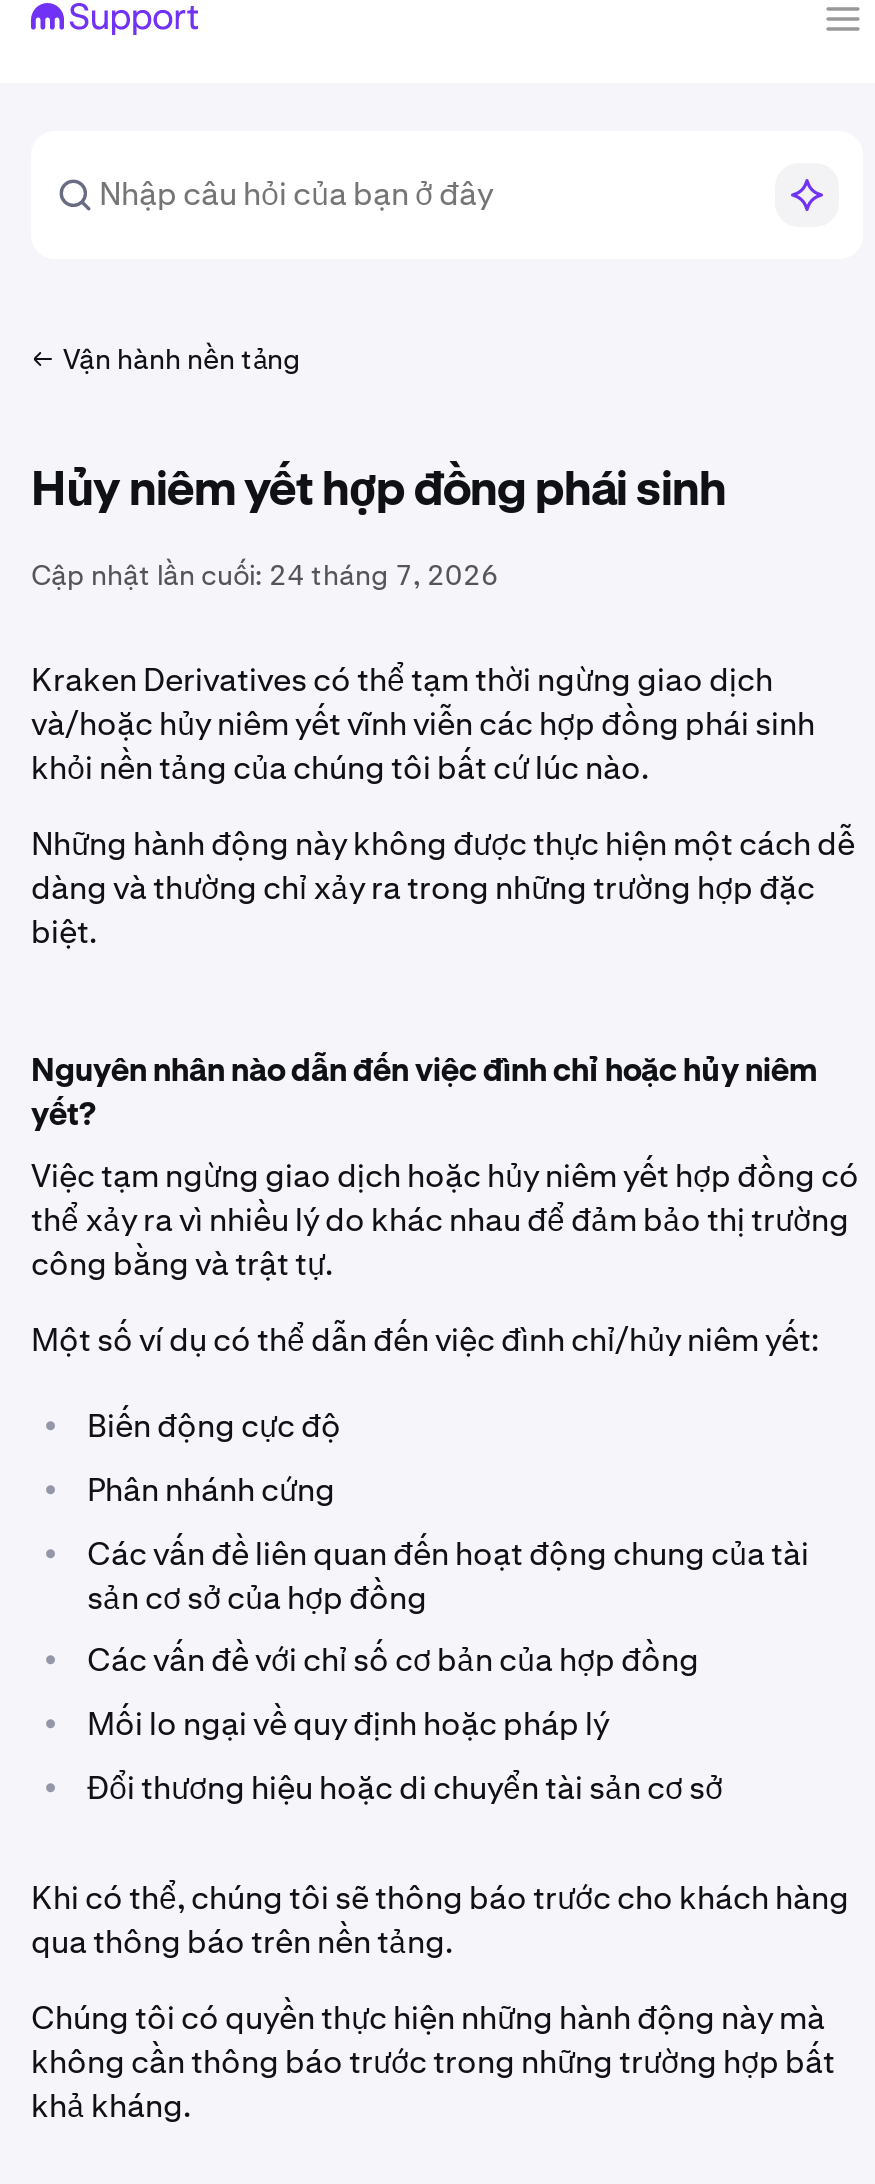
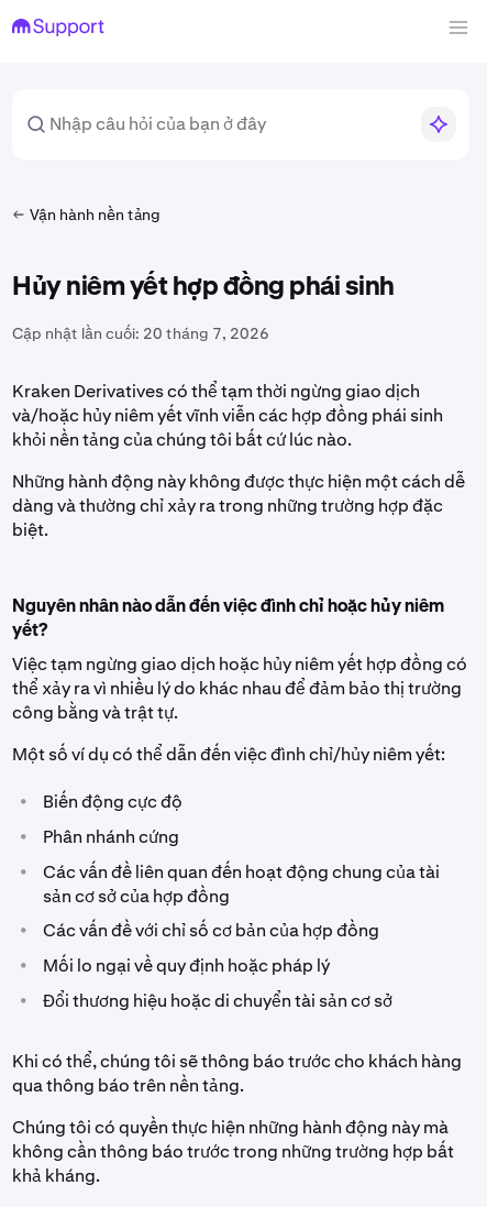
- Cập nhật lần cuối: 24 tháng 7, 2026
+ Cập nhật lần cuối: 20 tháng 7, 2026
